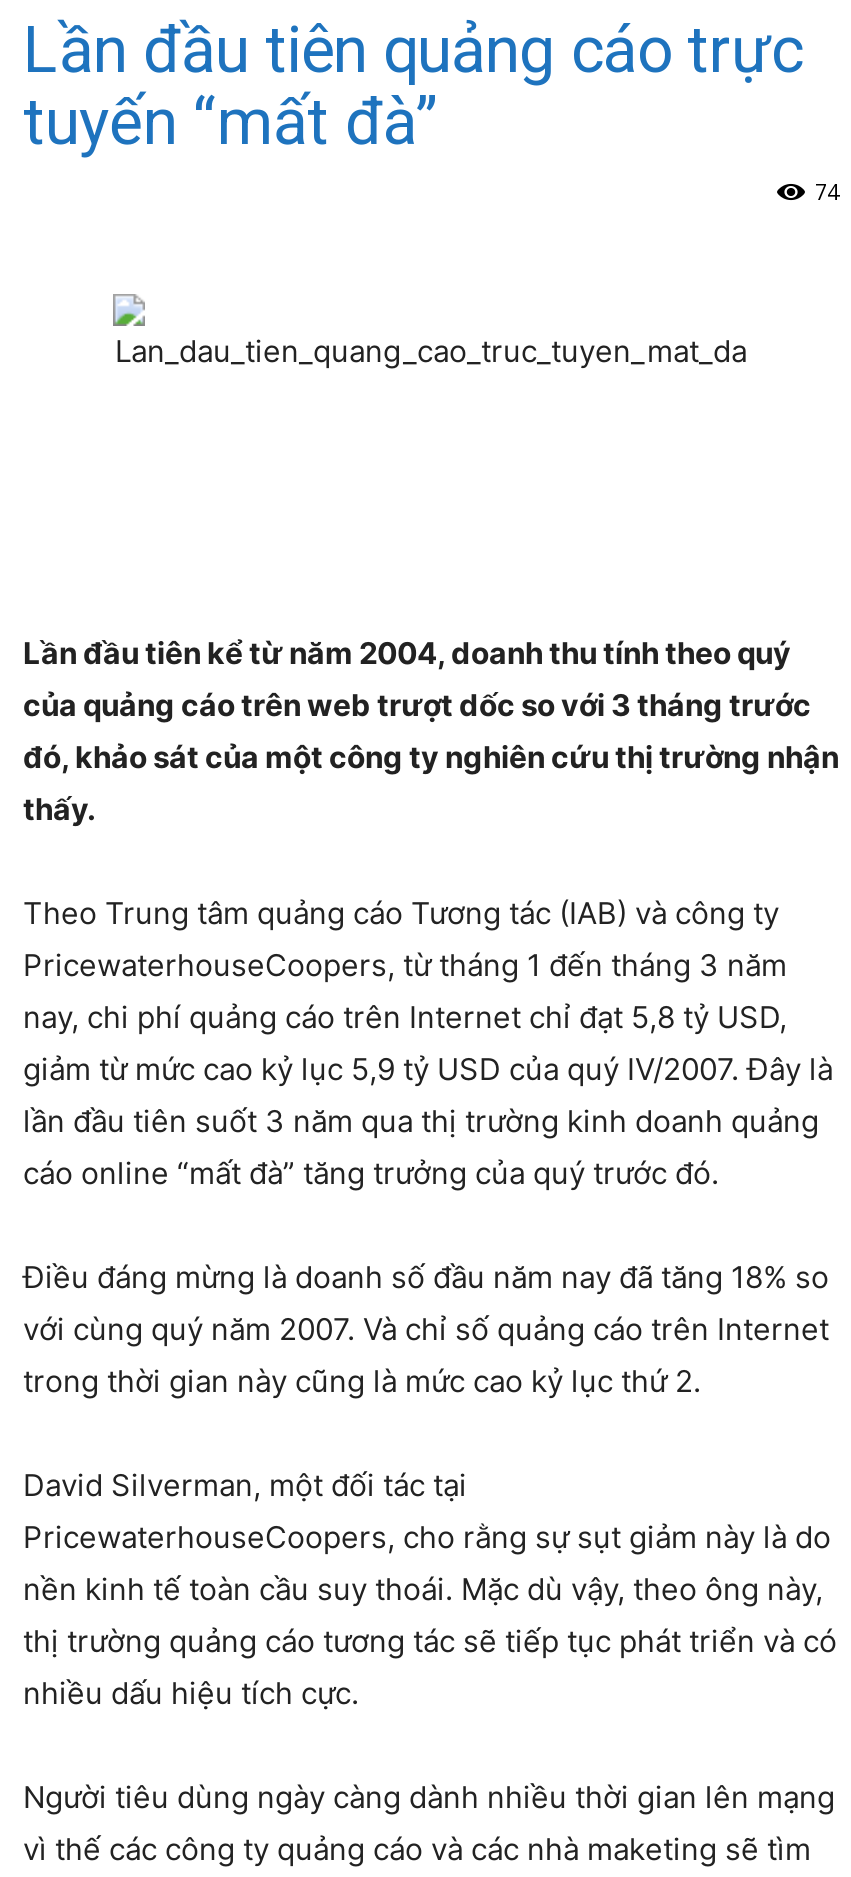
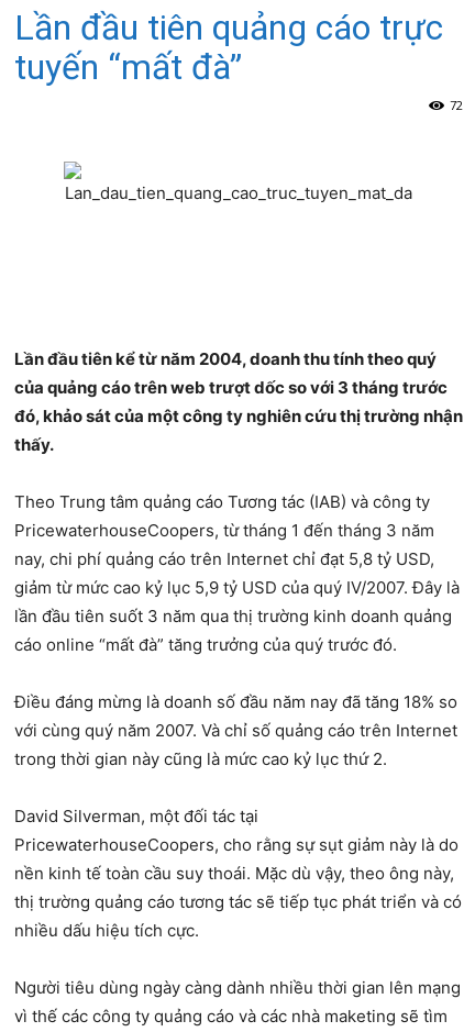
- 74
+ 72
